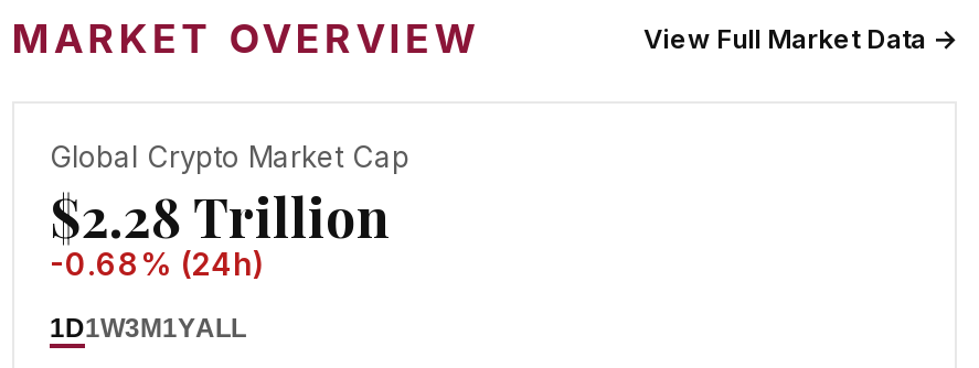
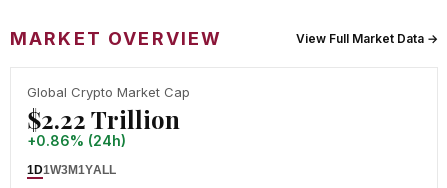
- $2.28 Trillion
+ $2.22 Trillion

- -0.68% (24h)
+ +0.86% (24h)
